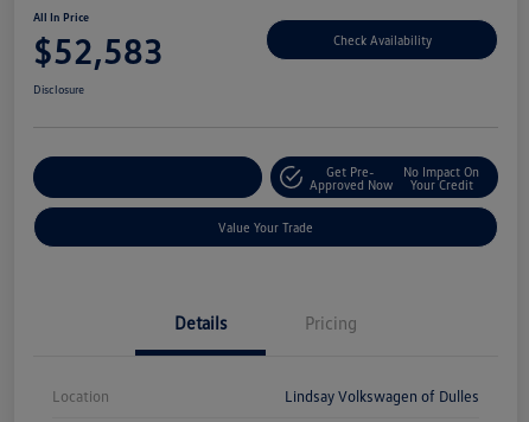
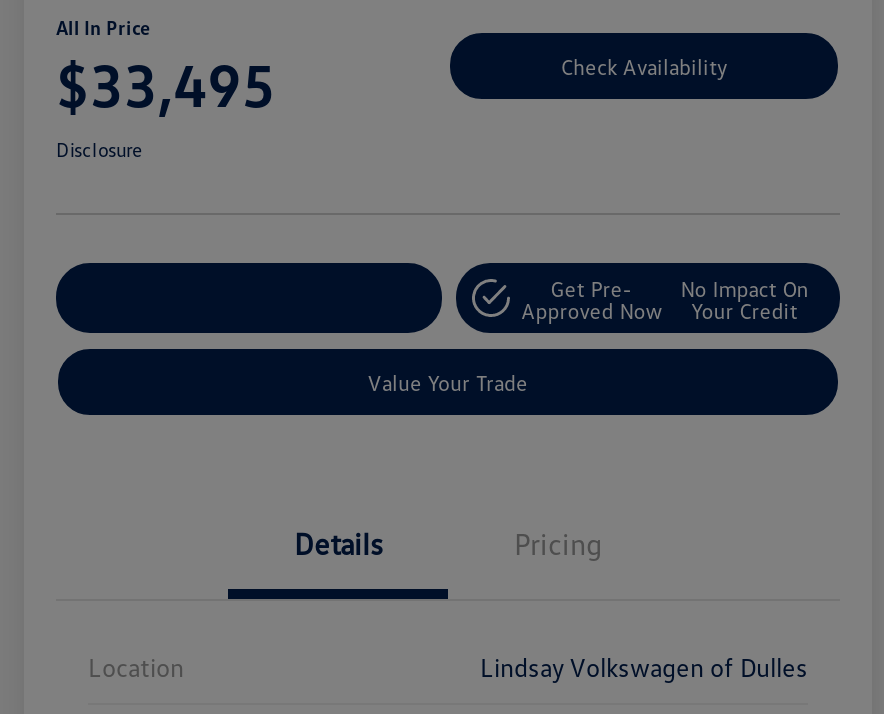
- $52,583
+ $33,495
